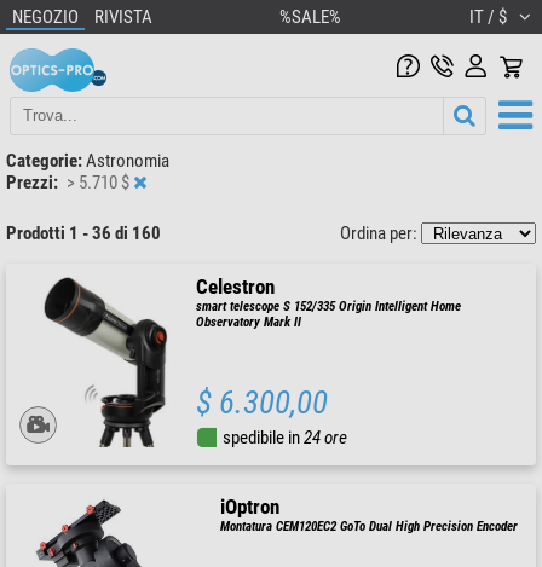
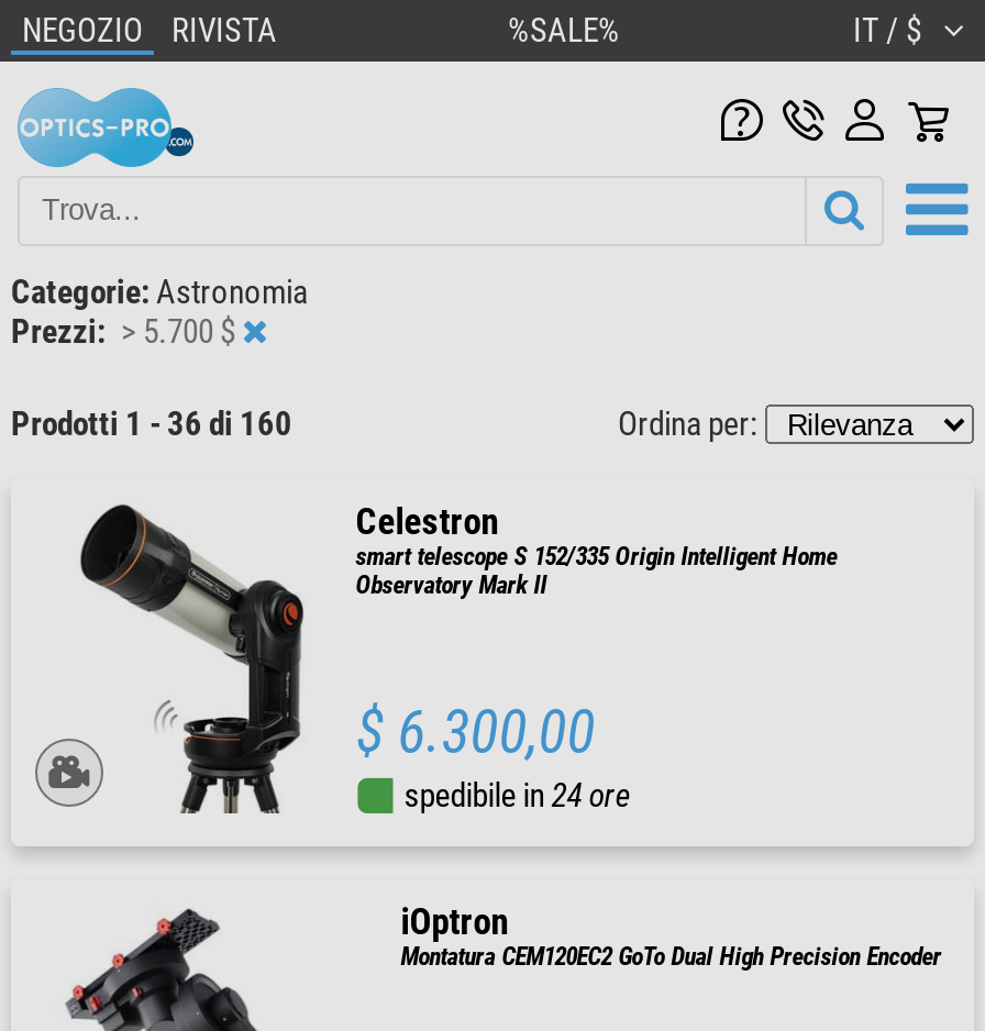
- Prezzi: > 5.710 $
+ Prezzi: > 5.700 $
